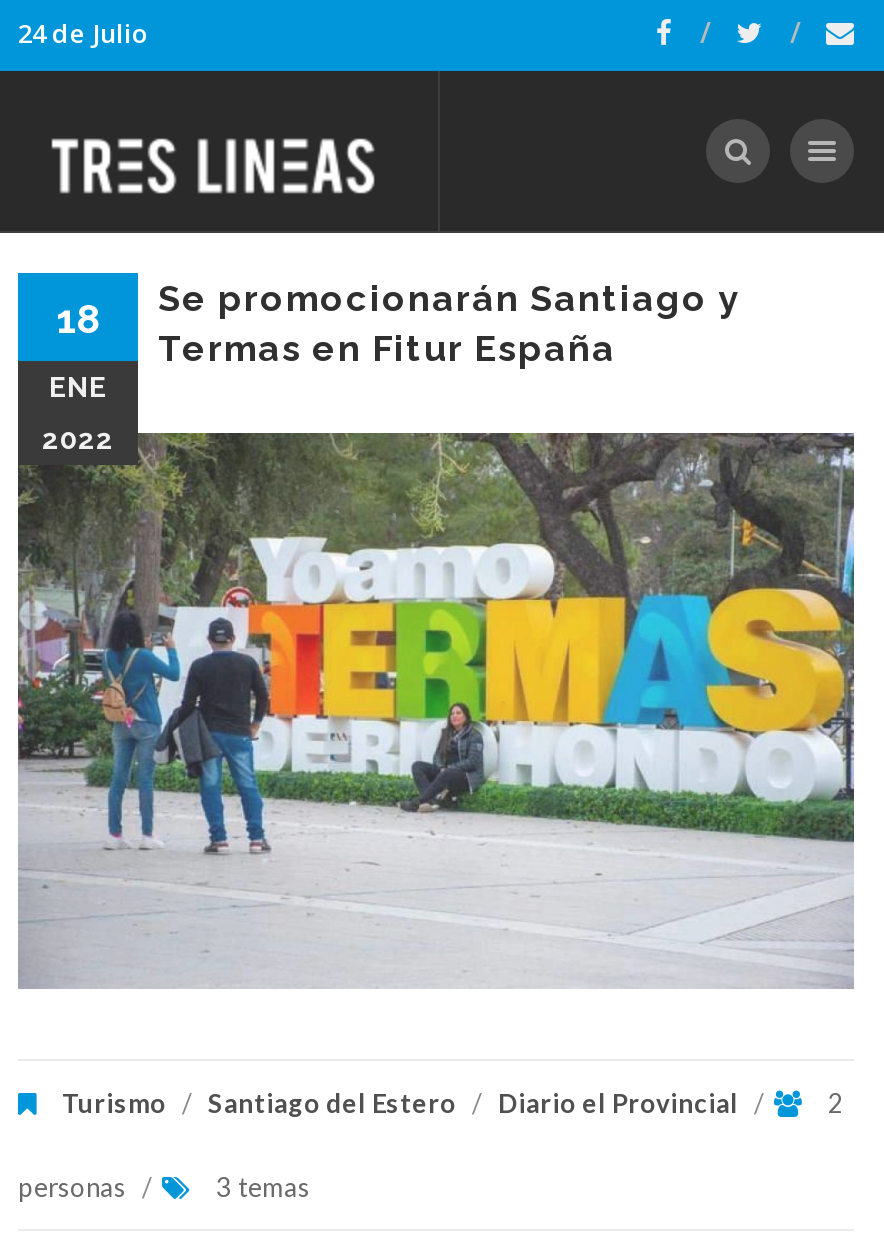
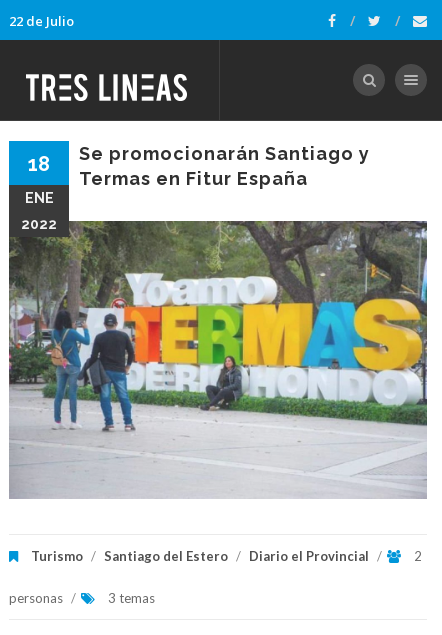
- 24 de Julio
+ 22 de Julio
